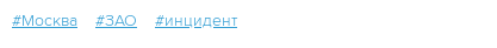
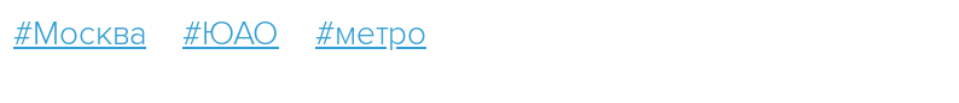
- #ЗАО
- #инцидент
+ #ЮАО
+ #метро
